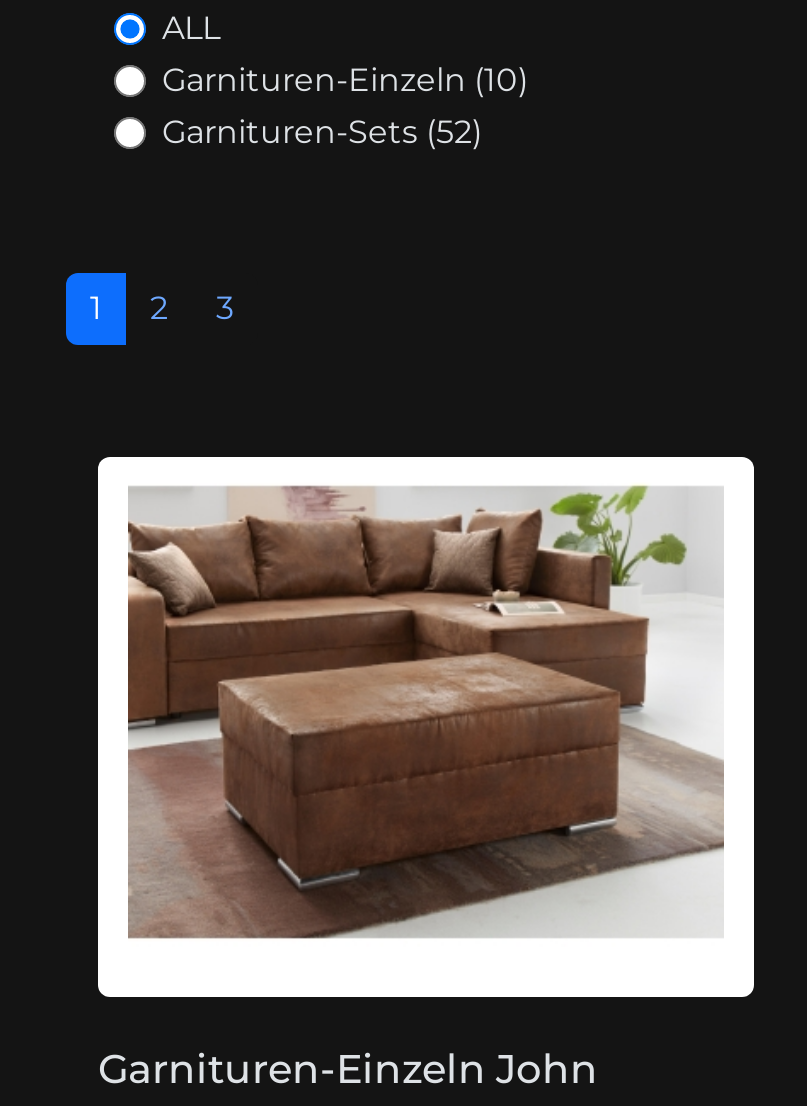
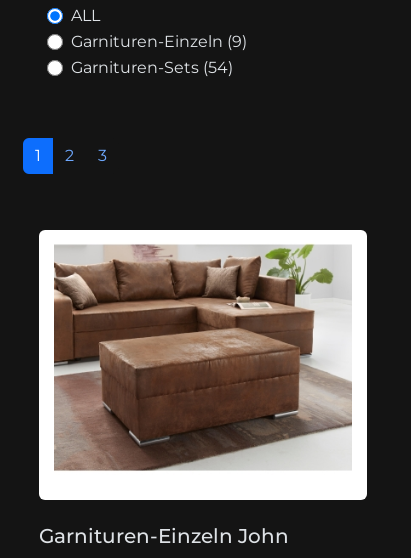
- Garnituren-Einzeln (10)
+ Garnituren-Einzeln (9)

- Garnituren-Sets (52)
+ Garnituren-Sets (54)
